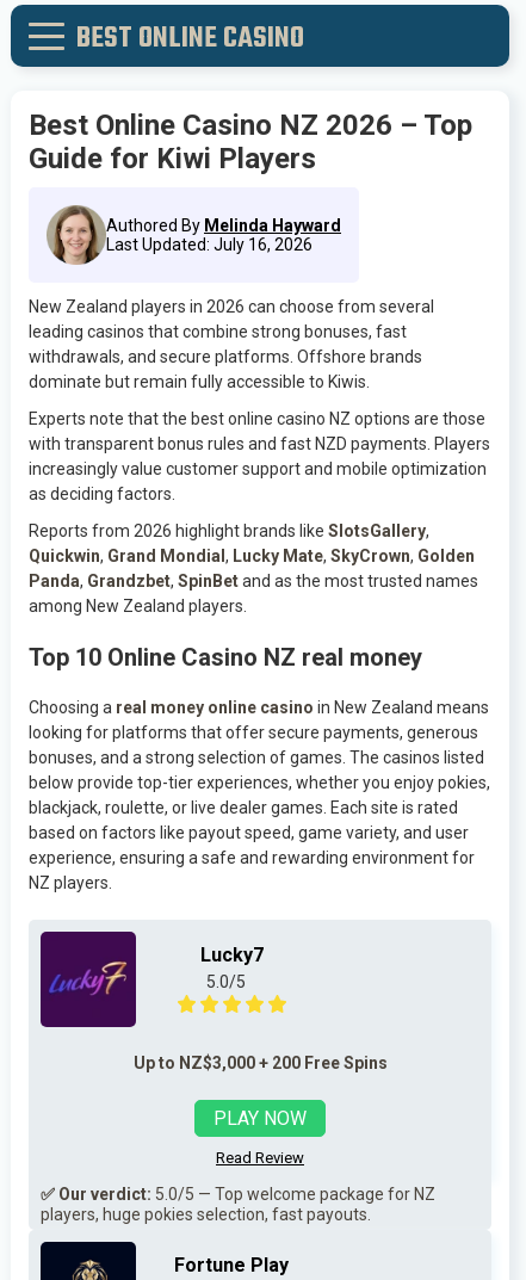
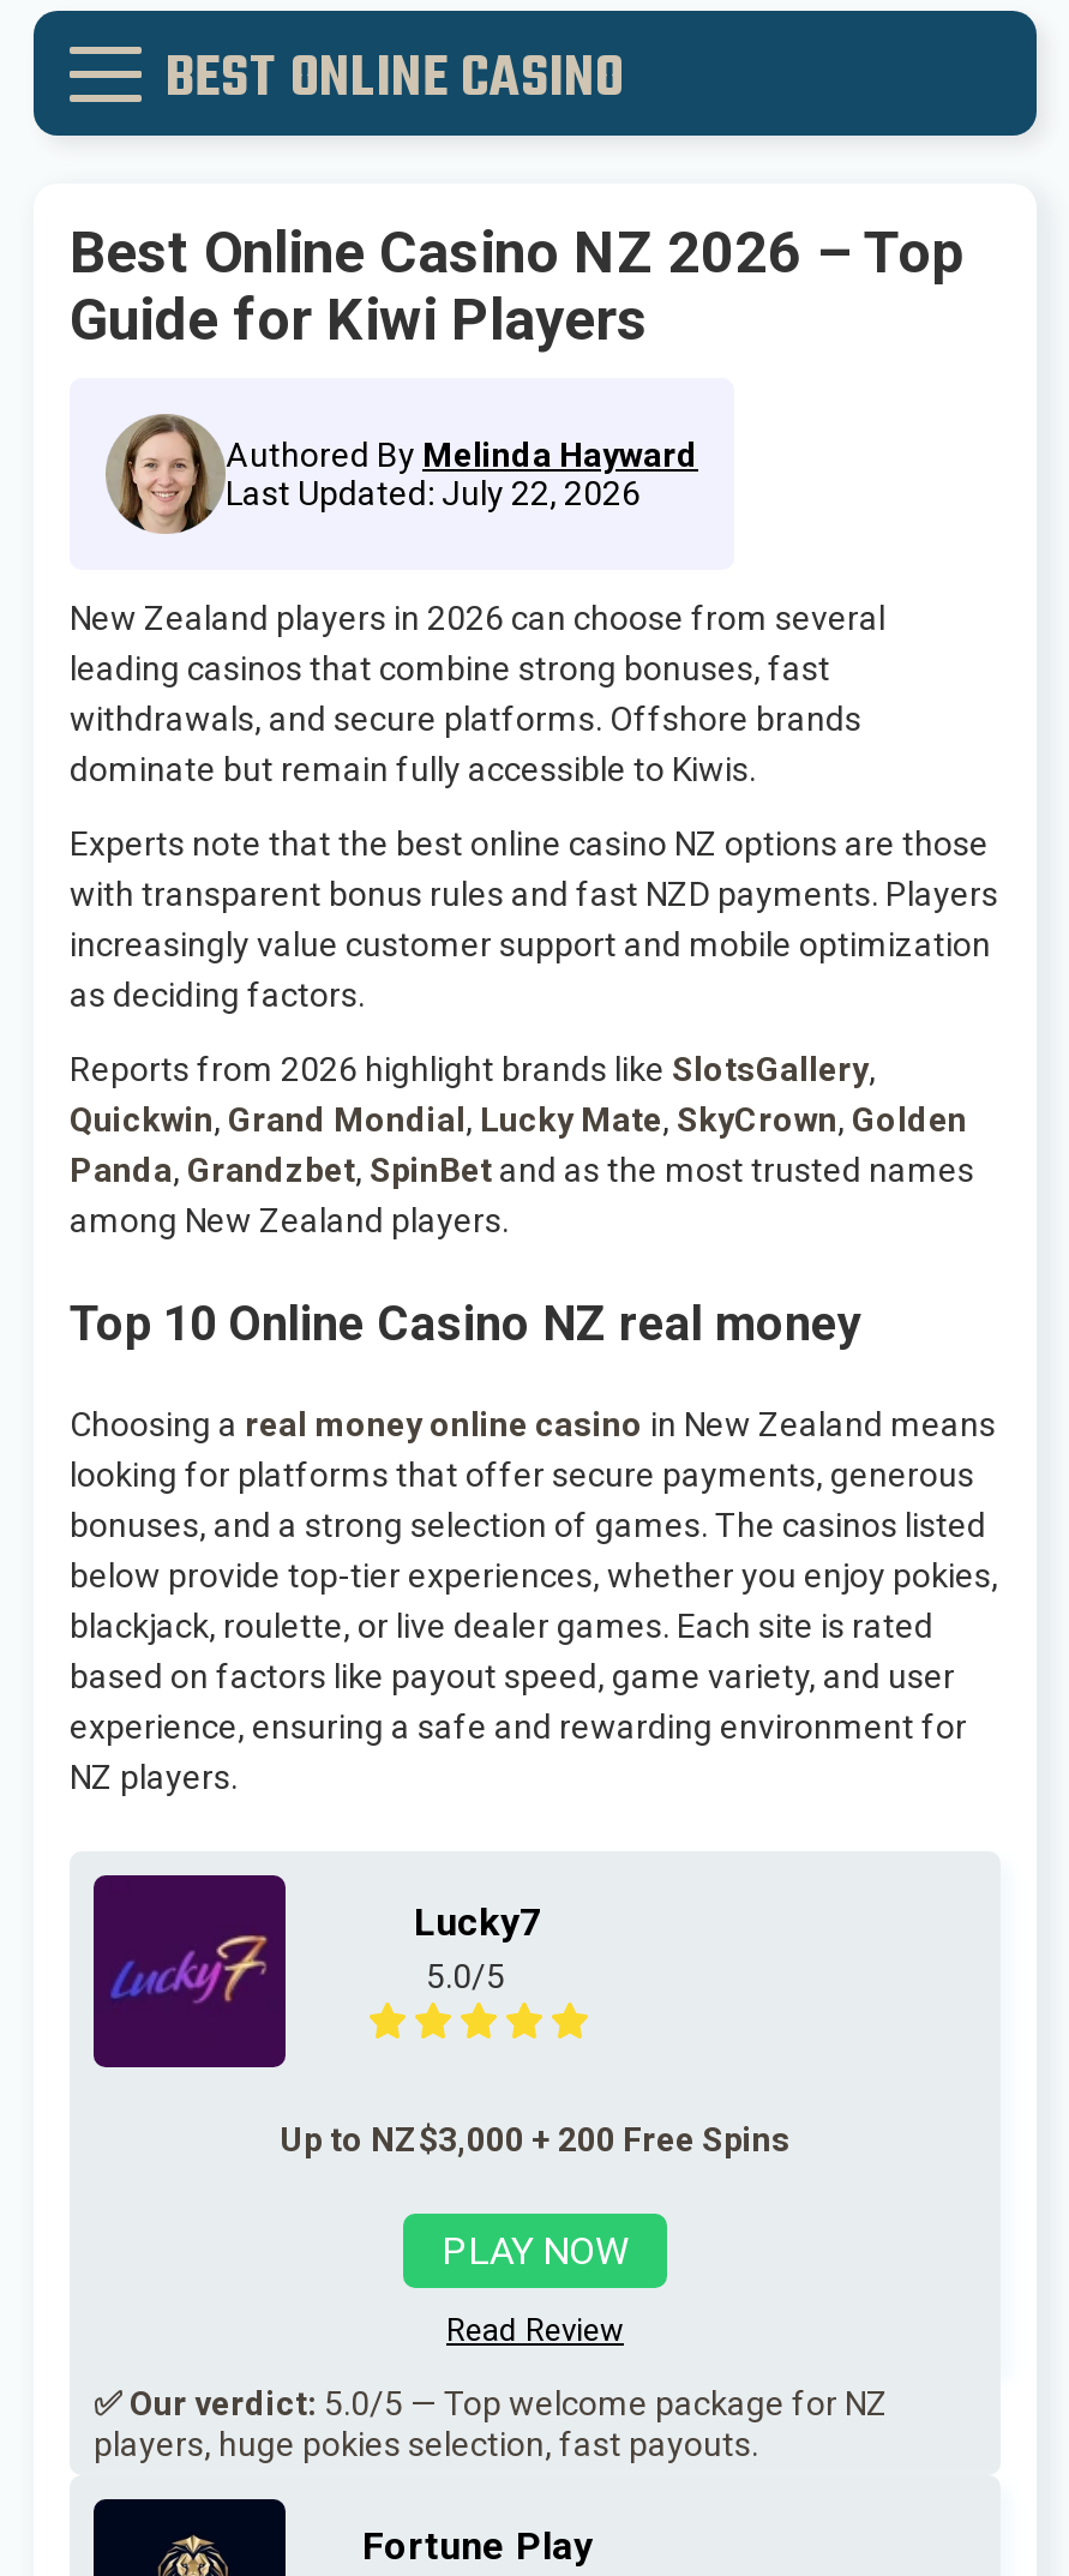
- Last Updated: July 16, 2026
+ Last Updated: July 22, 2026
